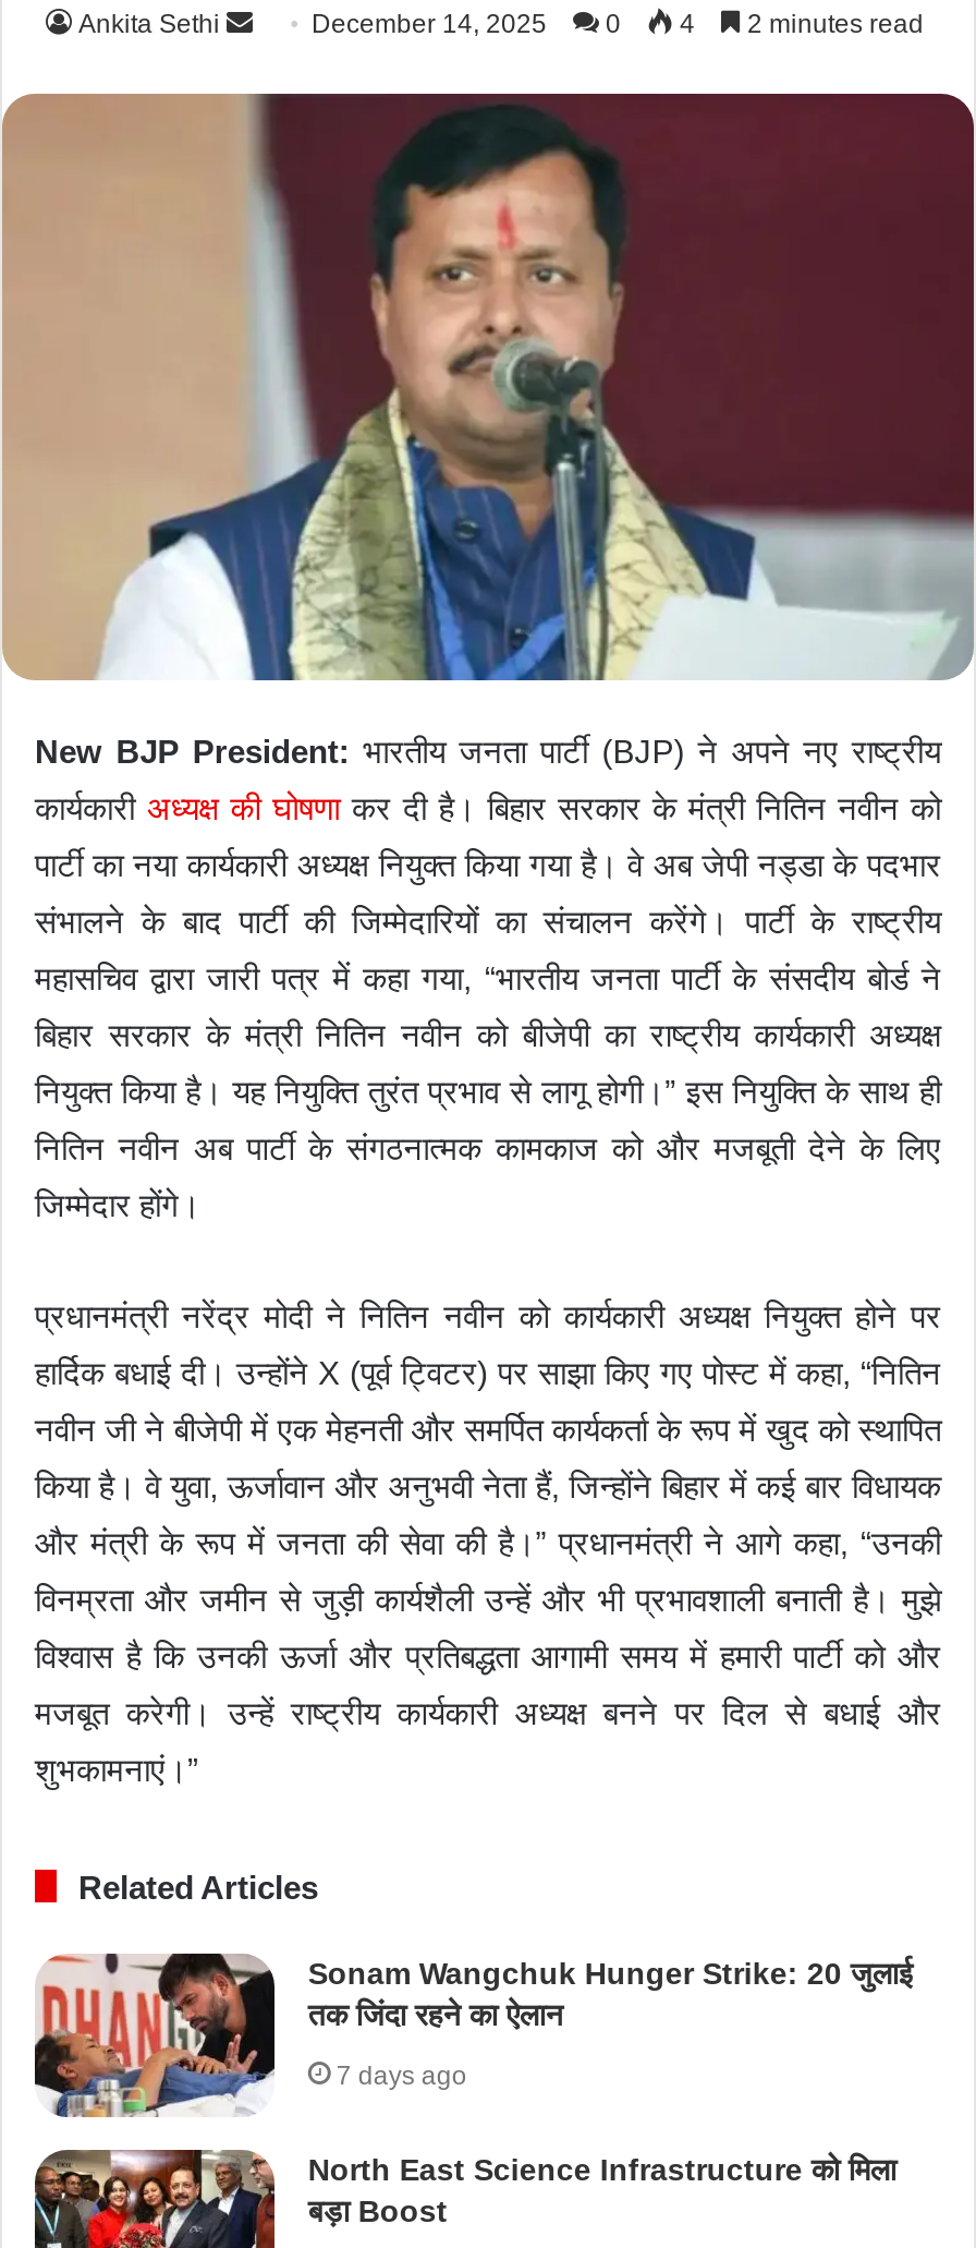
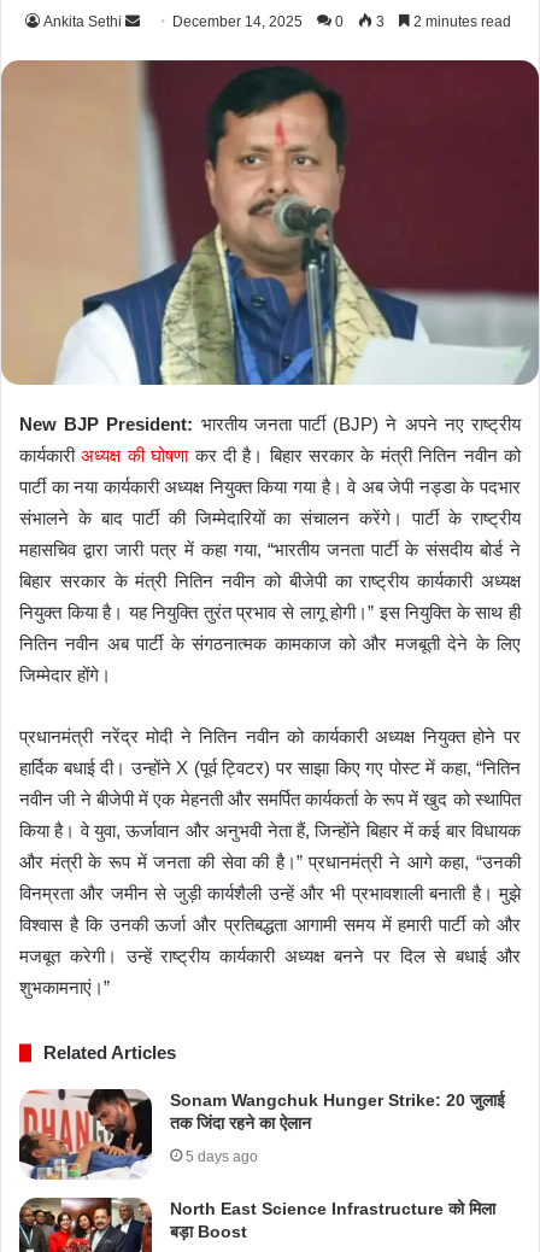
- 4
+ 3

- 7 days ago
+ 5 days ago
